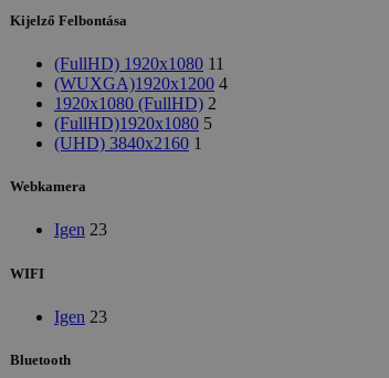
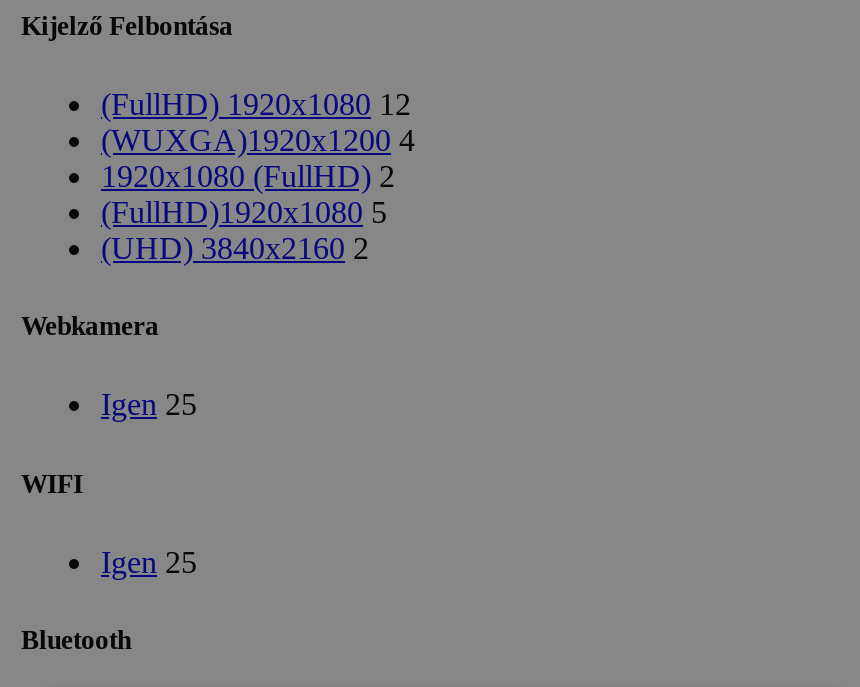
- (FullHD) 1920x1080 11
+ (FullHD) 1920x1080 12

- (UHD) 3840x2160 1
+ (UHD) 3840x2160 2

- Igen 23
+ Igen 25

- Igen 23
+ Igen 25
